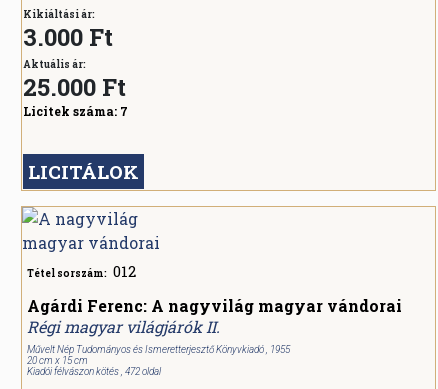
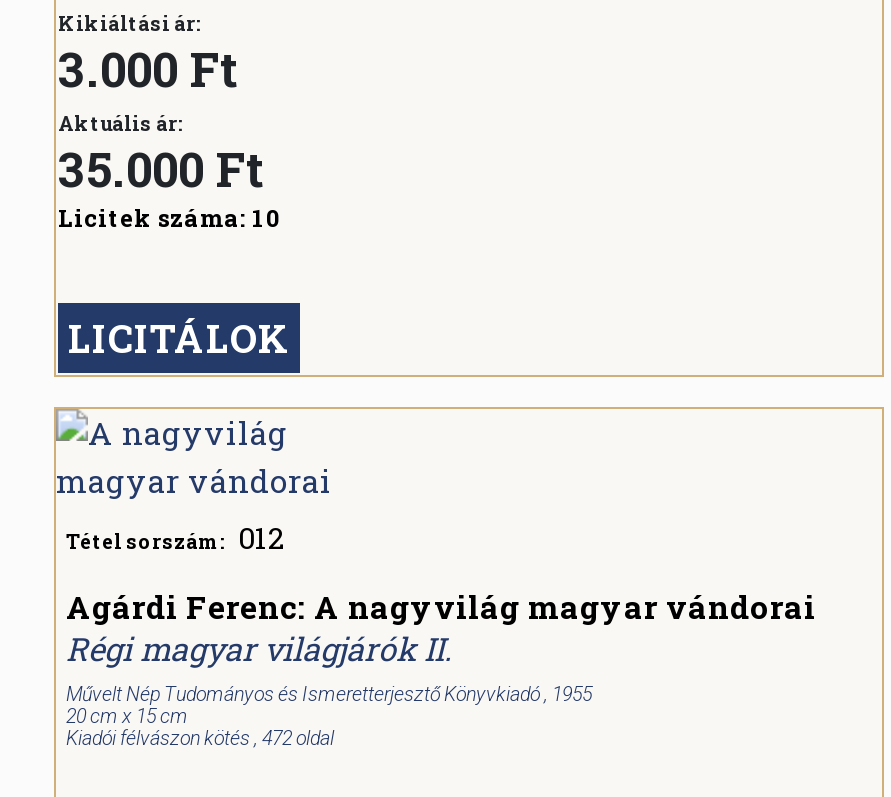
- 25.000 Ft
+ 35.000 Ft

- Licitek száma: 7
+ Licitek száma: 10
